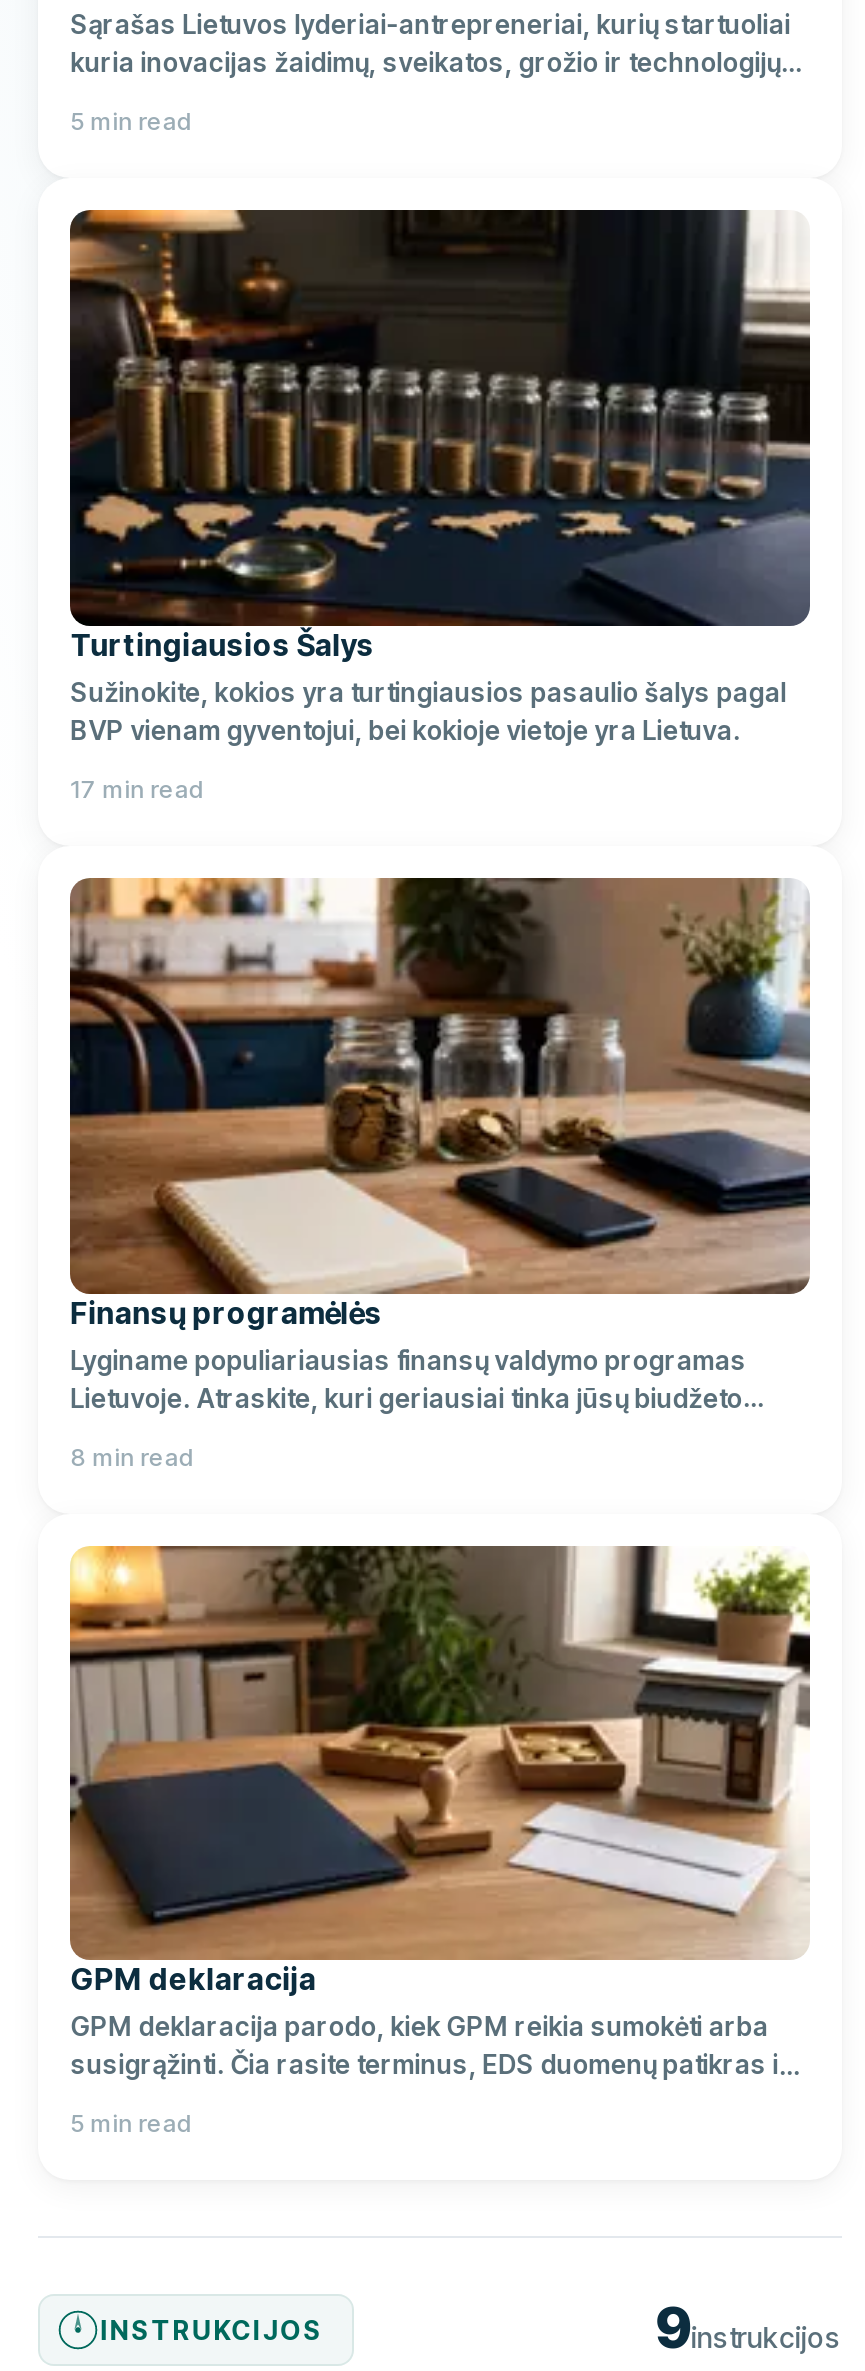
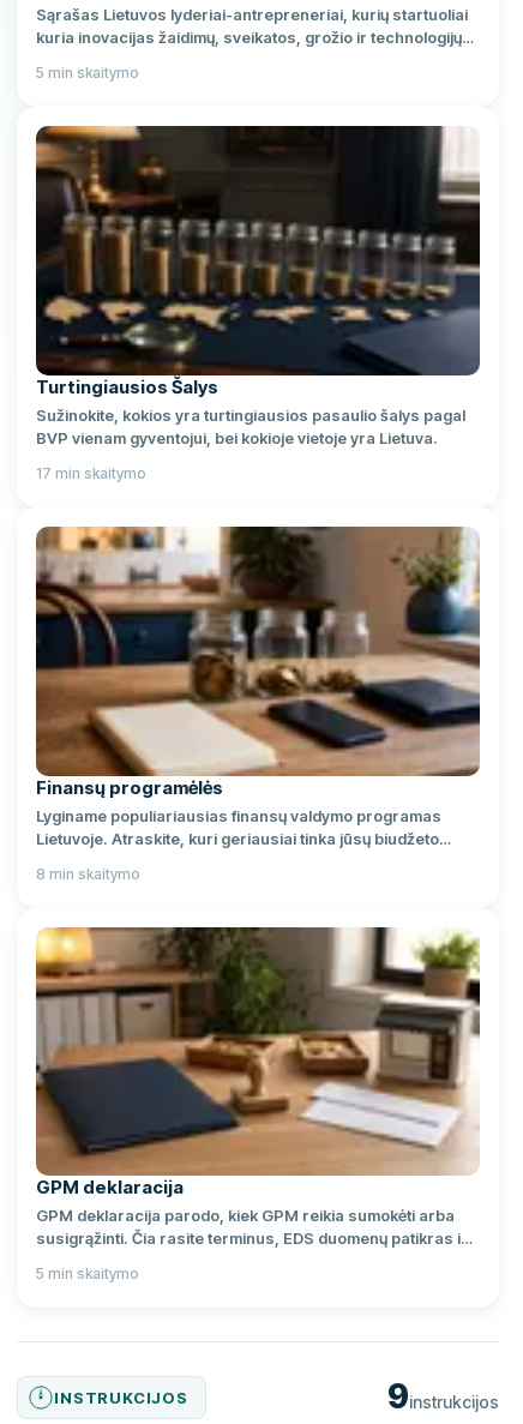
- 5 min read
+ 5 min skaitymo

- 17 min read
+ 17 min skaitymo

- 8 min read
+ 8 min skaitymo

- 5 min read
+ 5 min skaitymo
